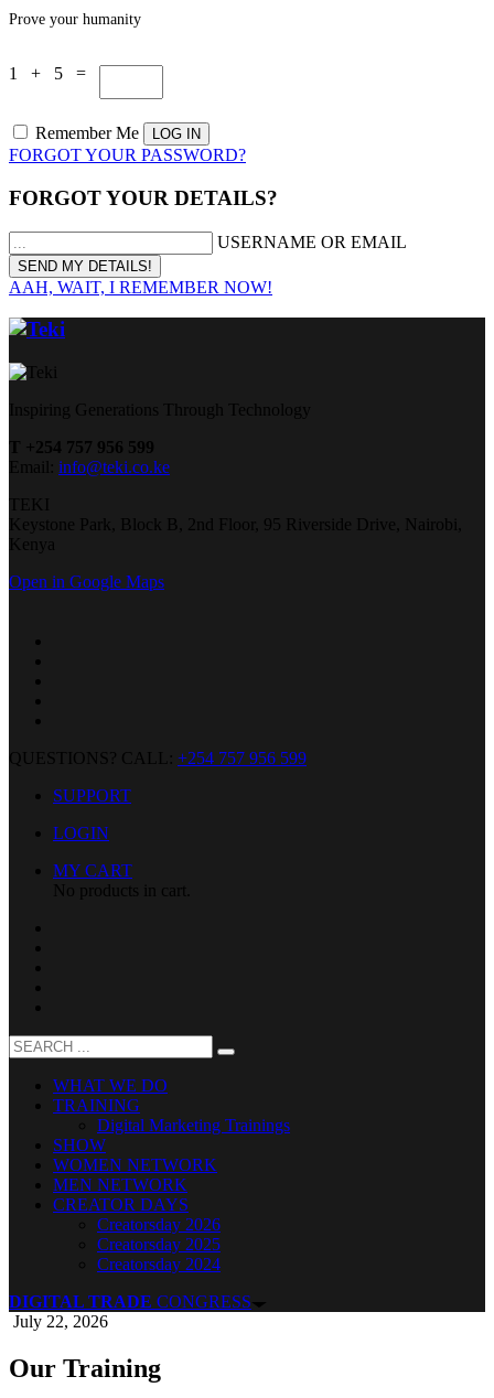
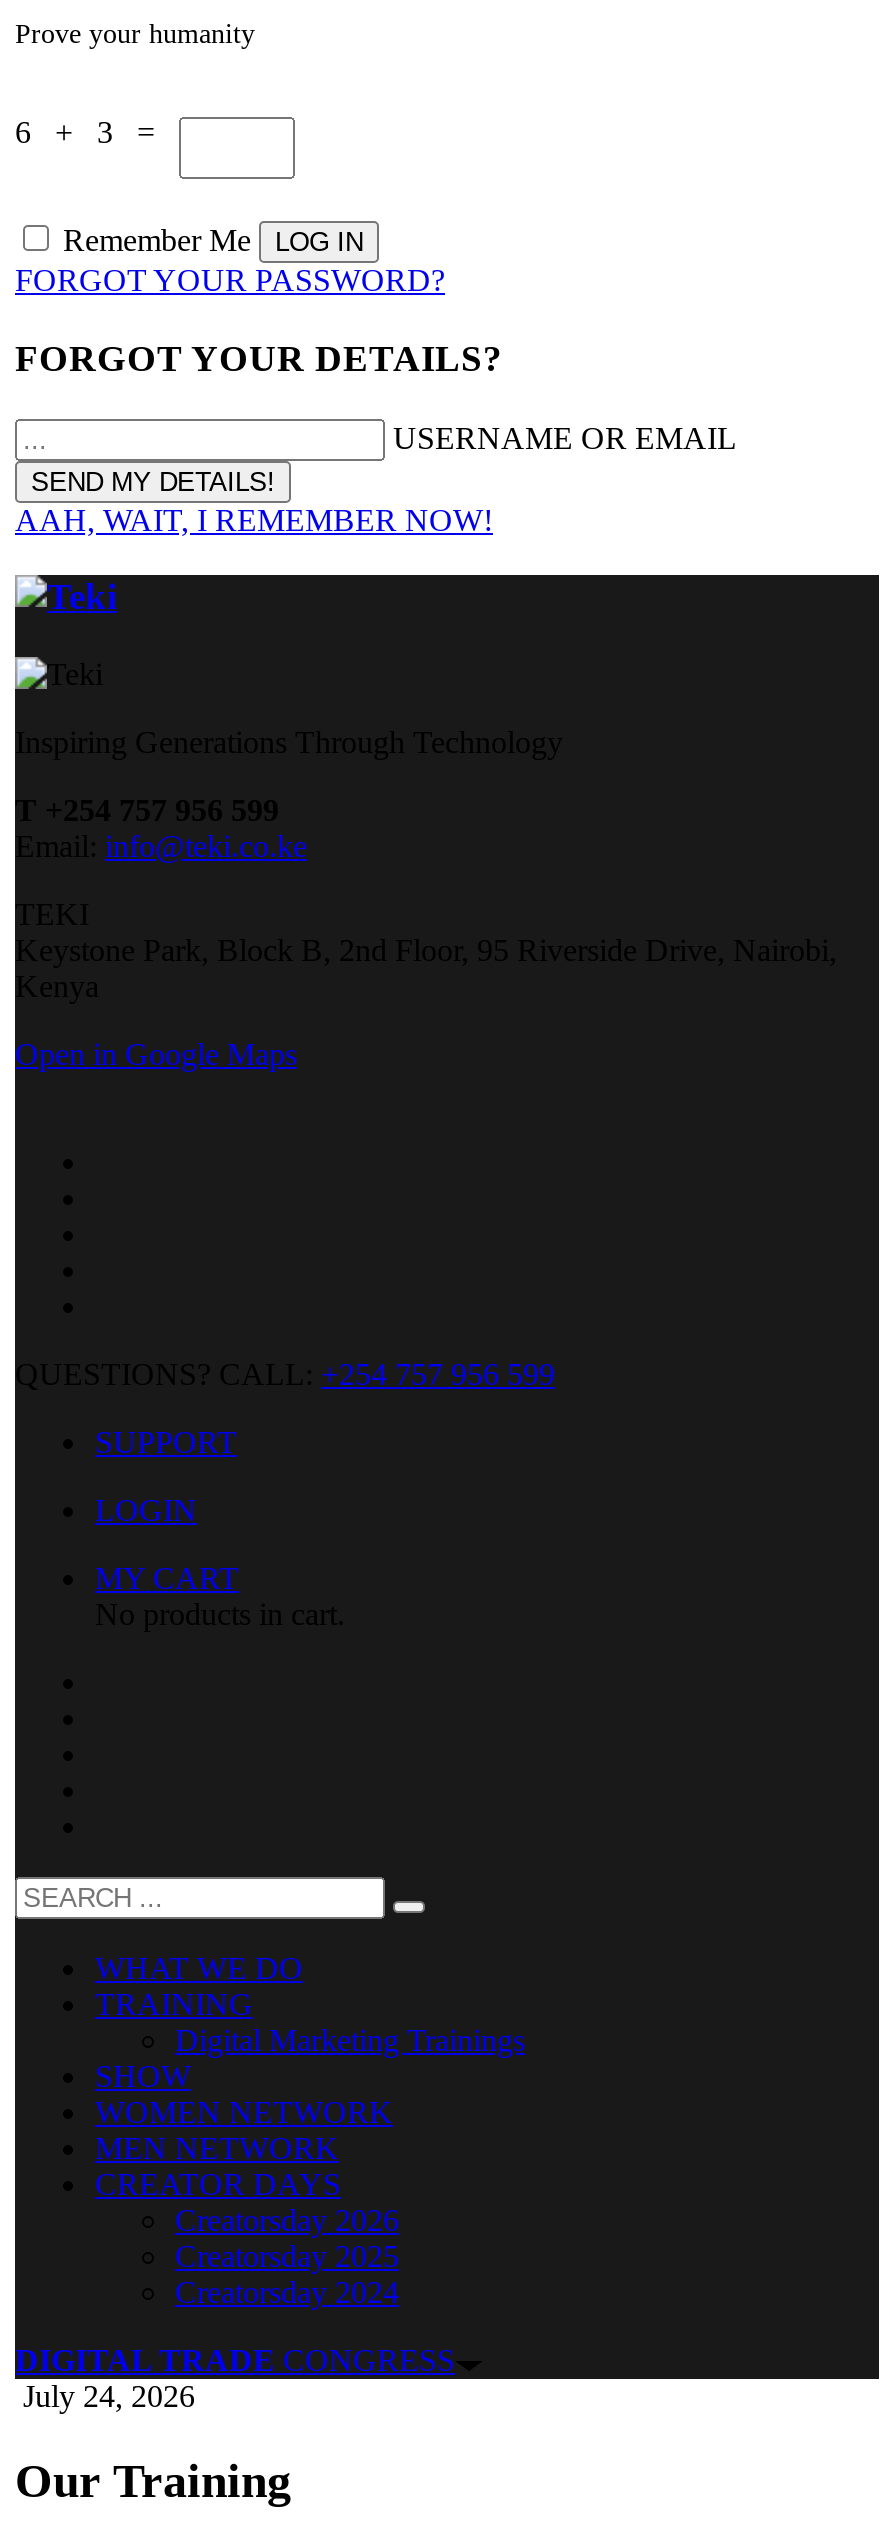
- 1 + 5 =
+ 6 + 3 =

- July 22, 2026
+ July 24, 2026
